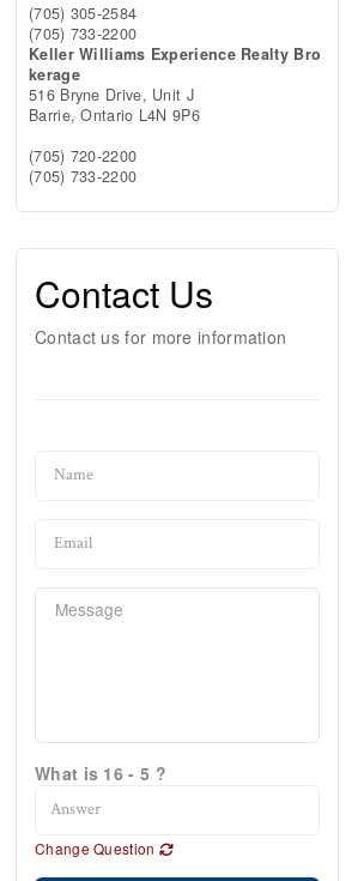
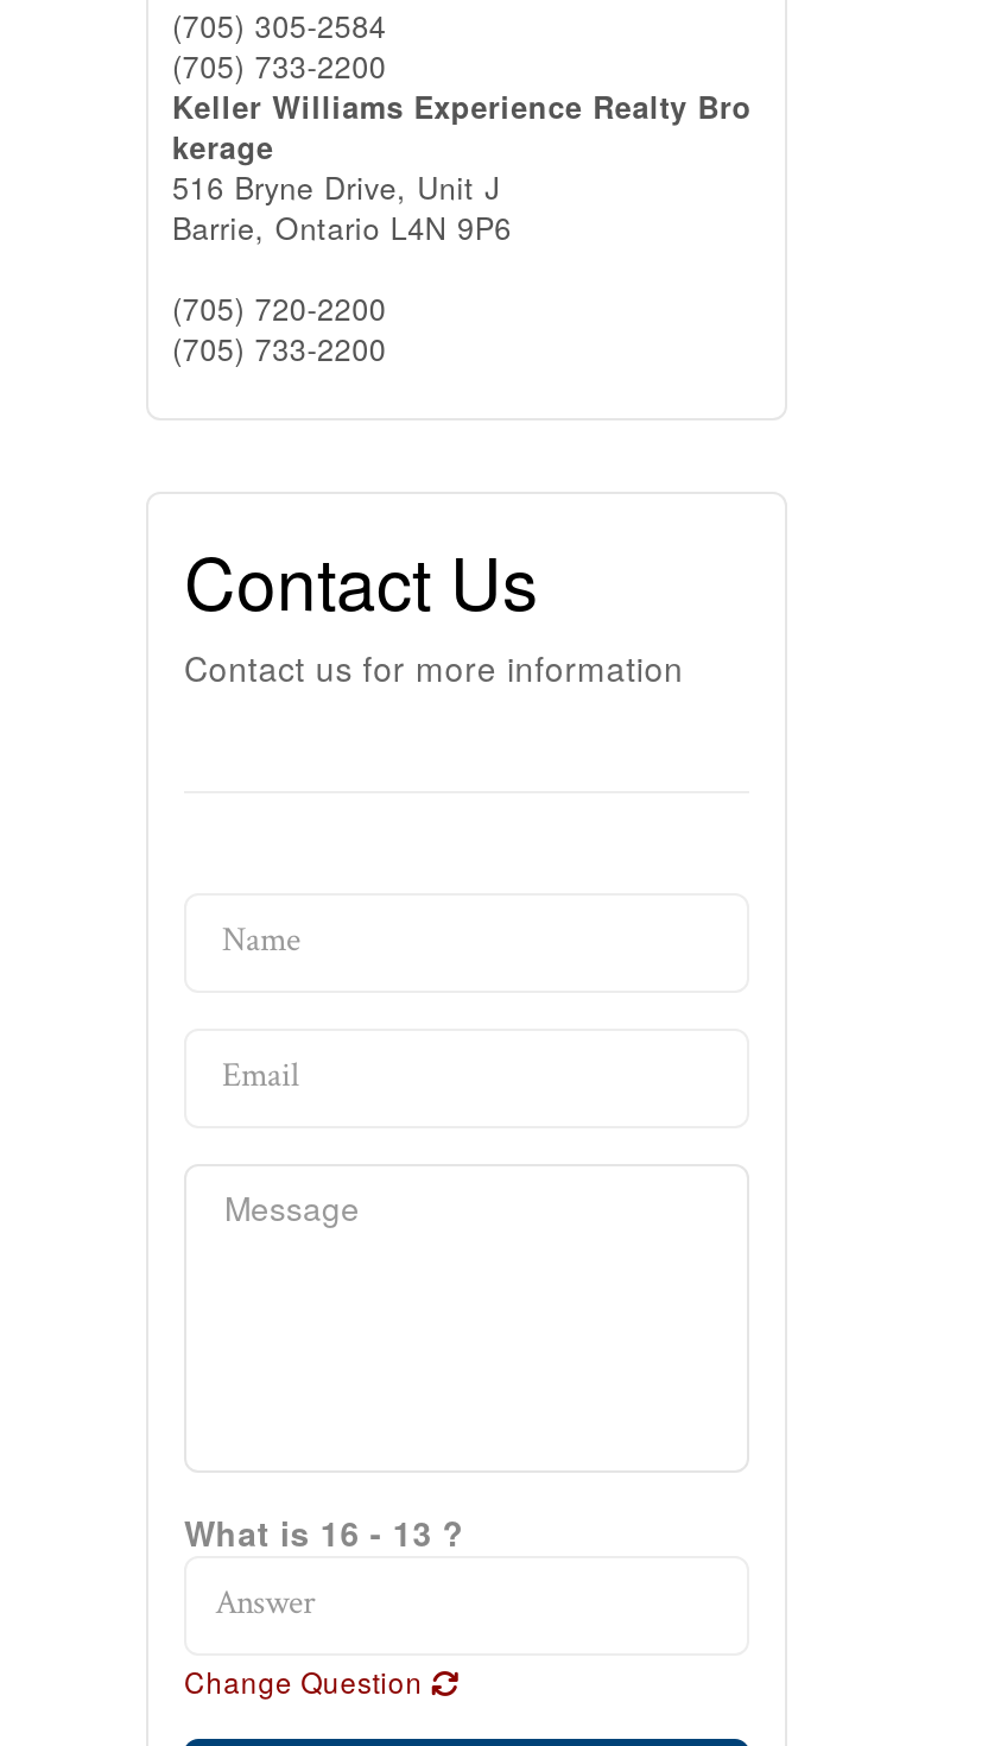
- What is 16 - 5 ?
+ What is 16 - 13 ?
